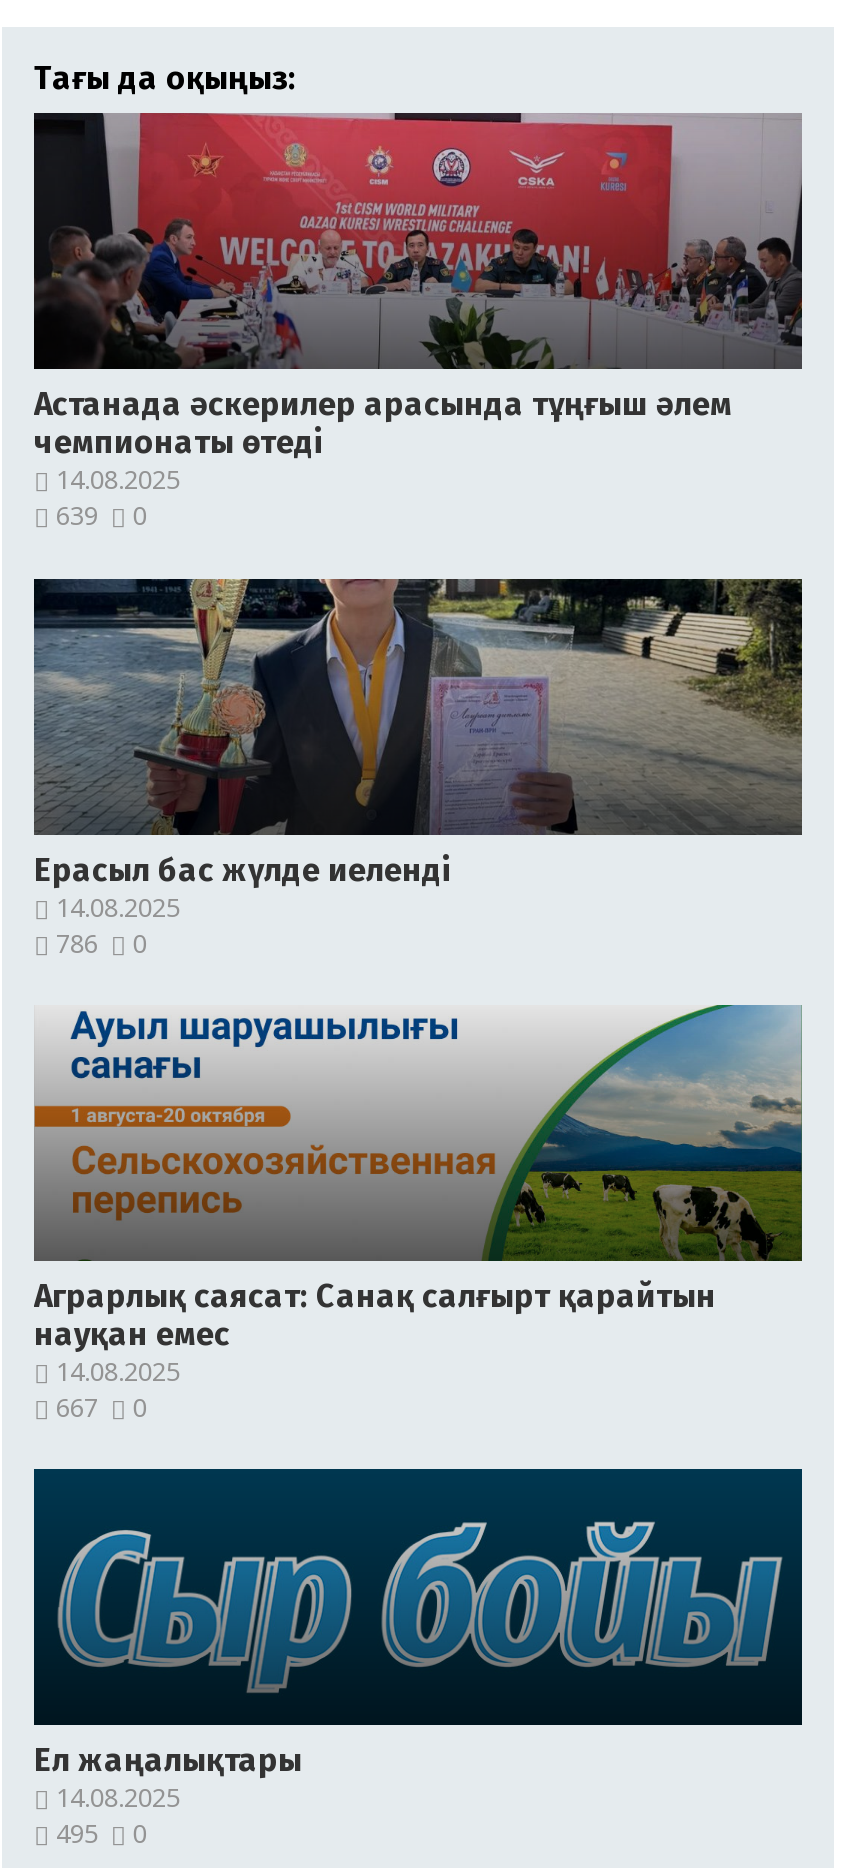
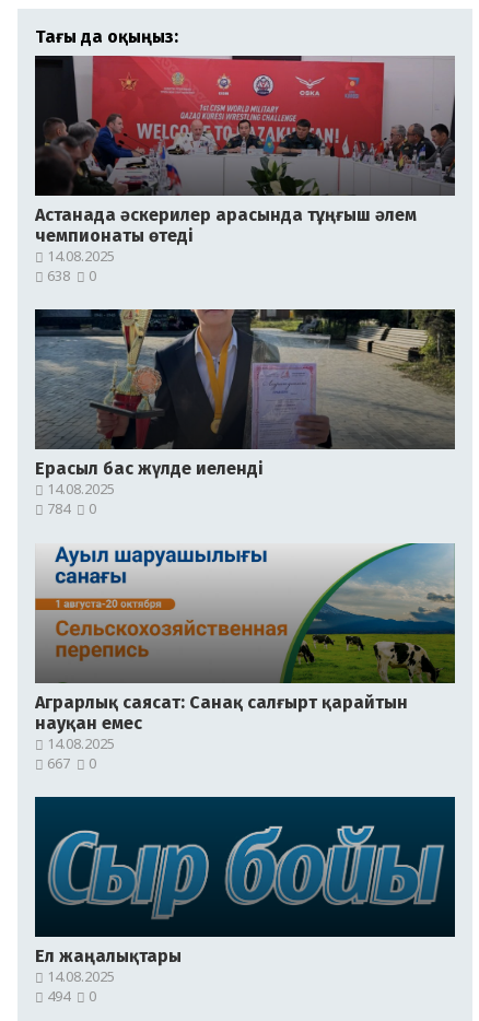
- 639 0
+ 638 0

- 786 0
+ 784 0

- 495 0
+ 494 0
